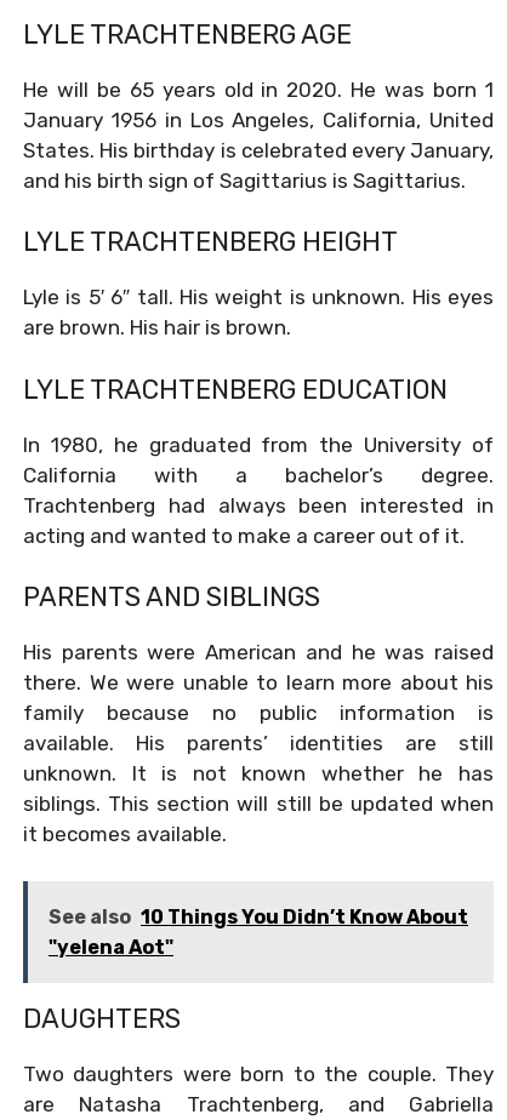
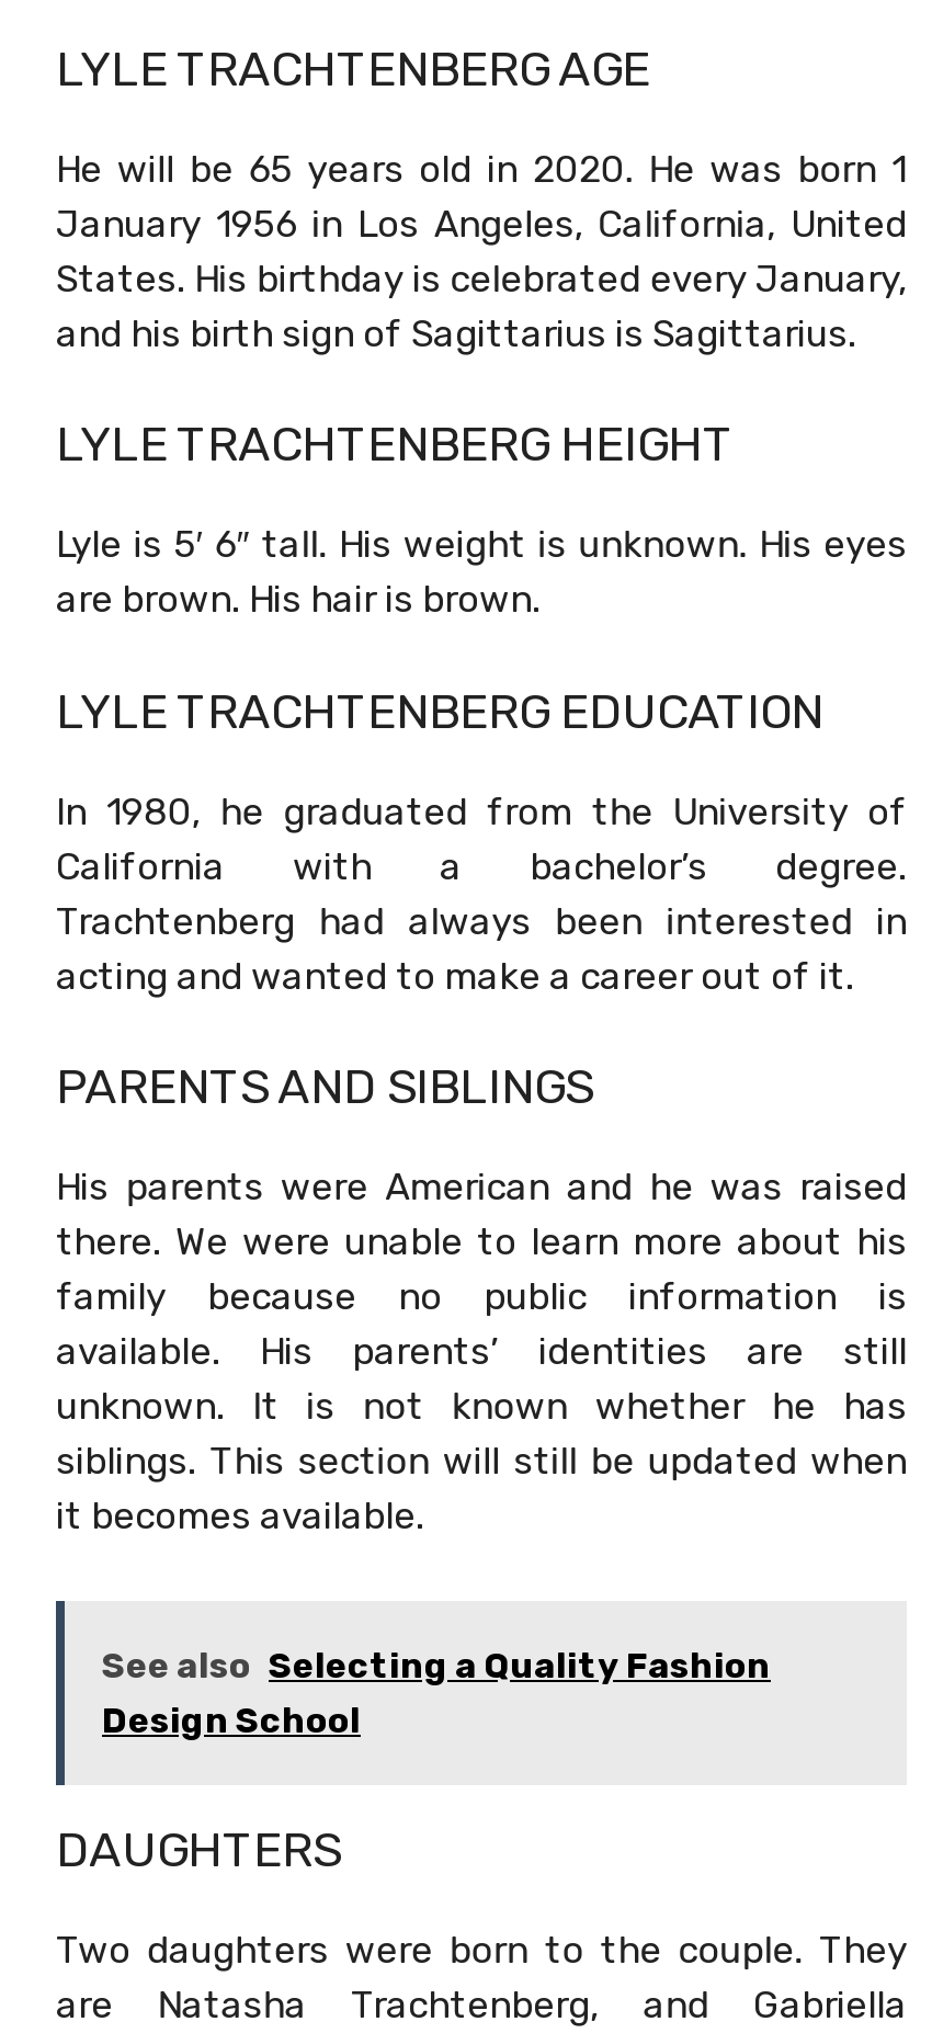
- See also 10 Things You Didn’t Know About
- "yelena Aot"
+ See also Selecting a Quality Fashion
+ Design School
